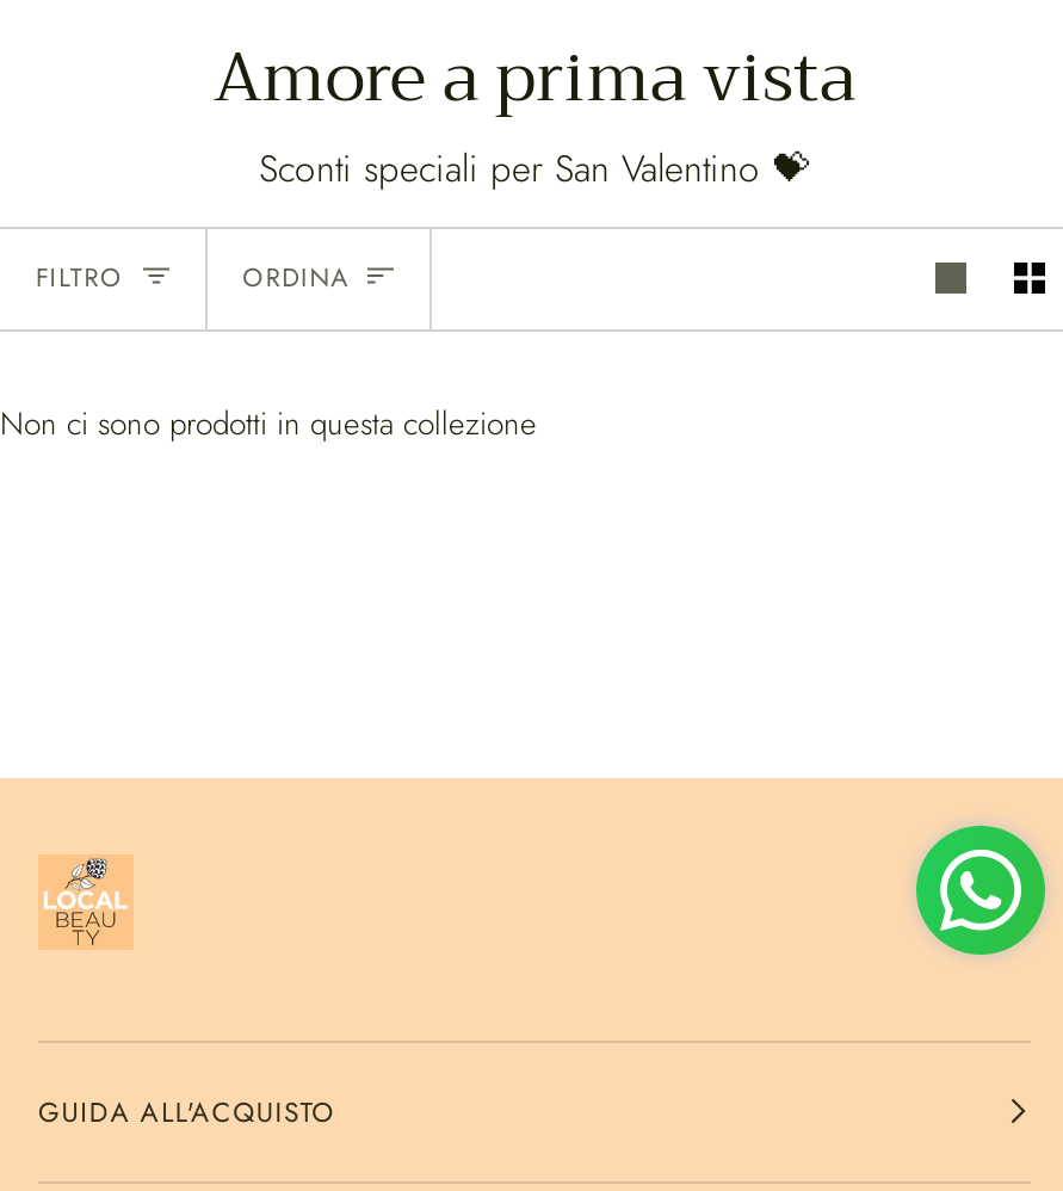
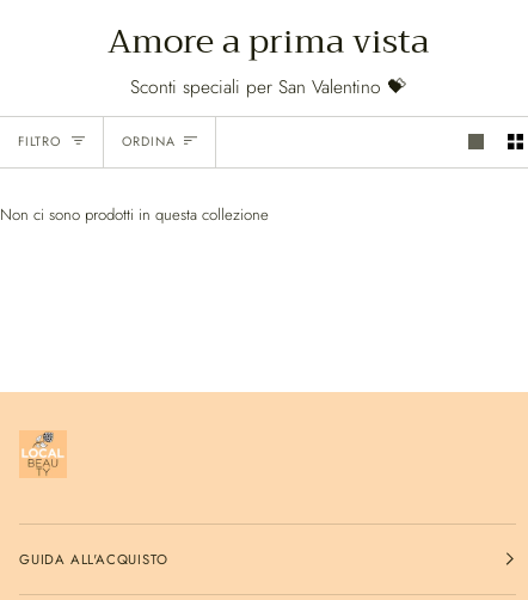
- [image]
